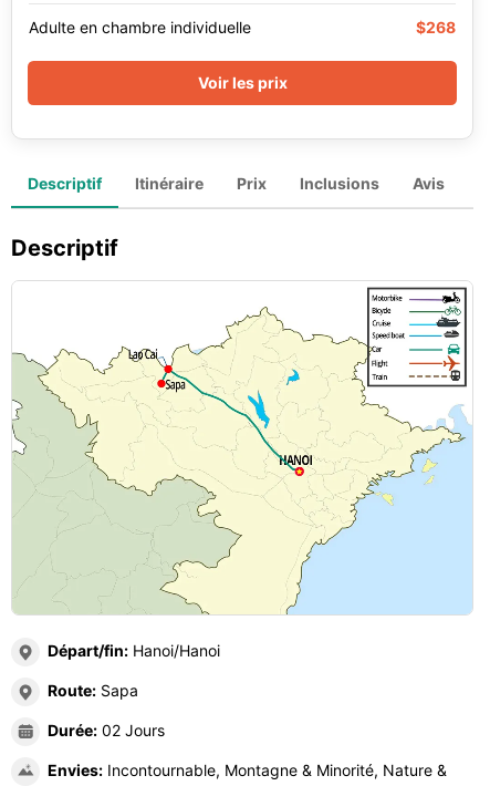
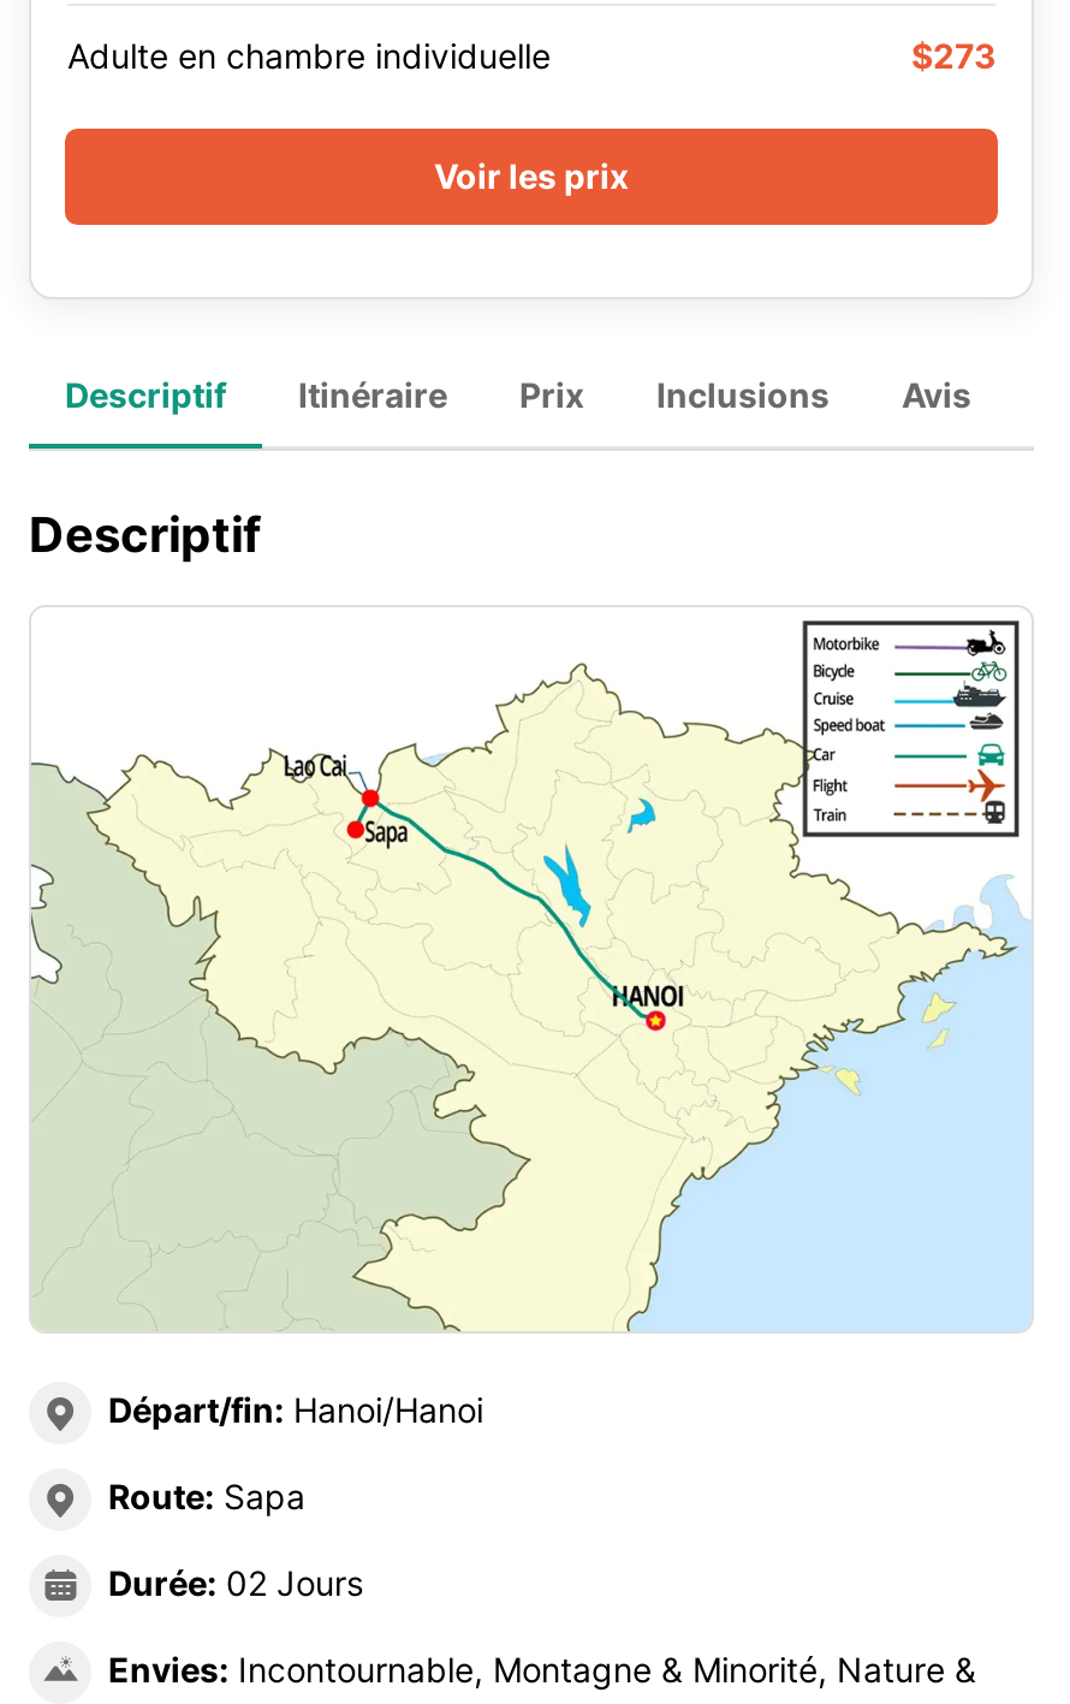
- $268
+ $273
